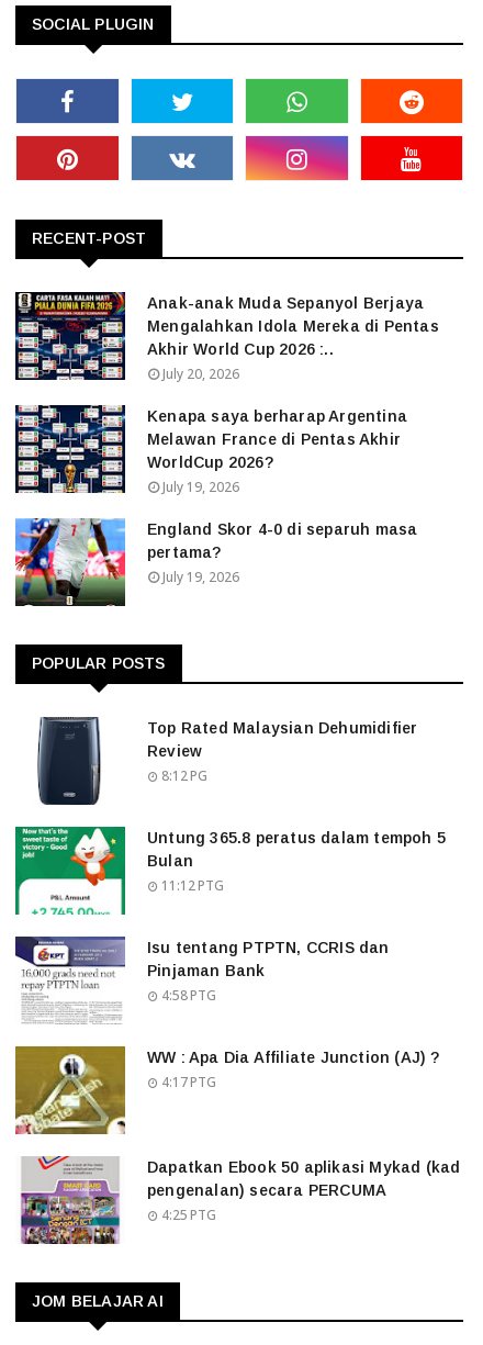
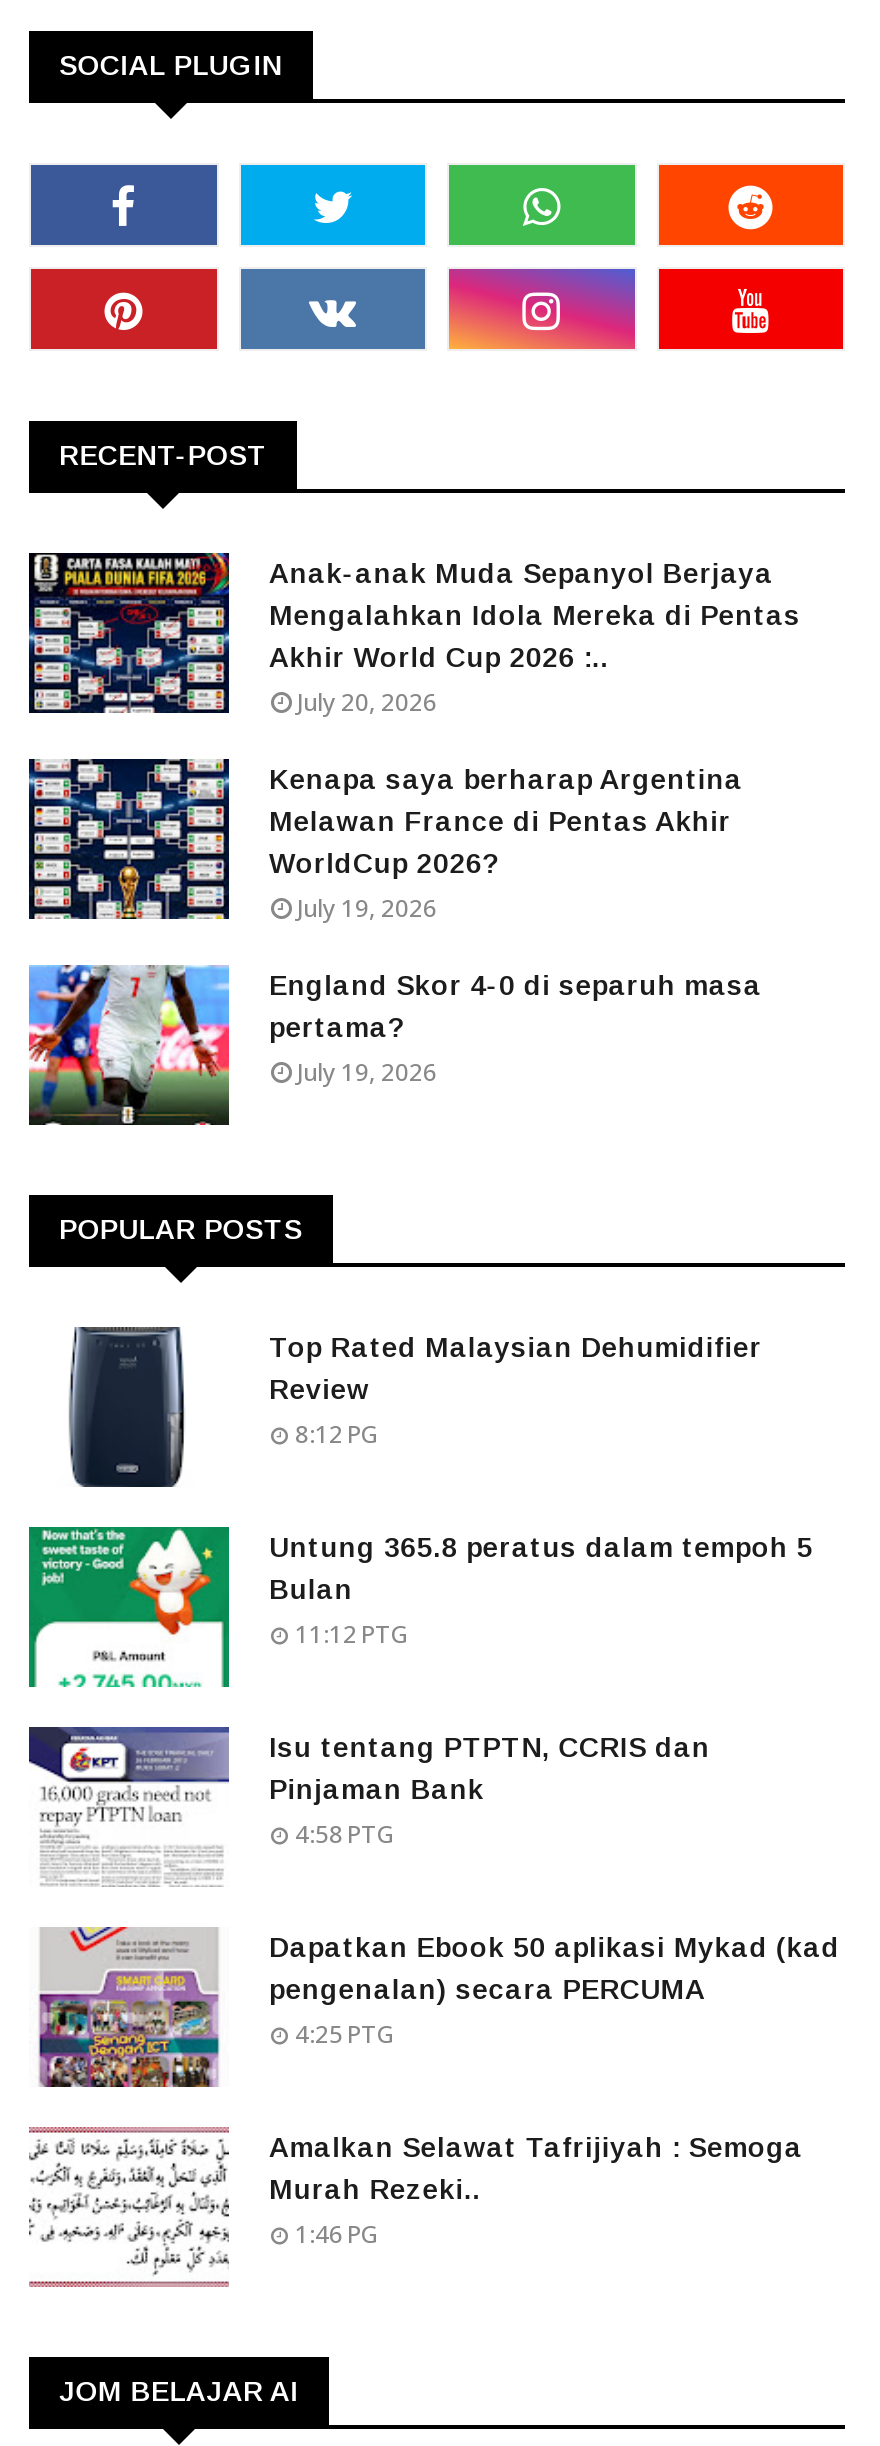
- [image]
- WW : Apa Dia Affiliate Junction (AJ) ?
- 4:17 PTG

moved up: [image] | Dapatkan Ebook 50 aplikasi Mykad (kad | pengenalan) secara PERCUMA | 4:25 PTG

+ [image]
+ Amalkan Selawat Tafrijiyah : Semoga
+ Murah Rezeki..
+ 1:46 PG
